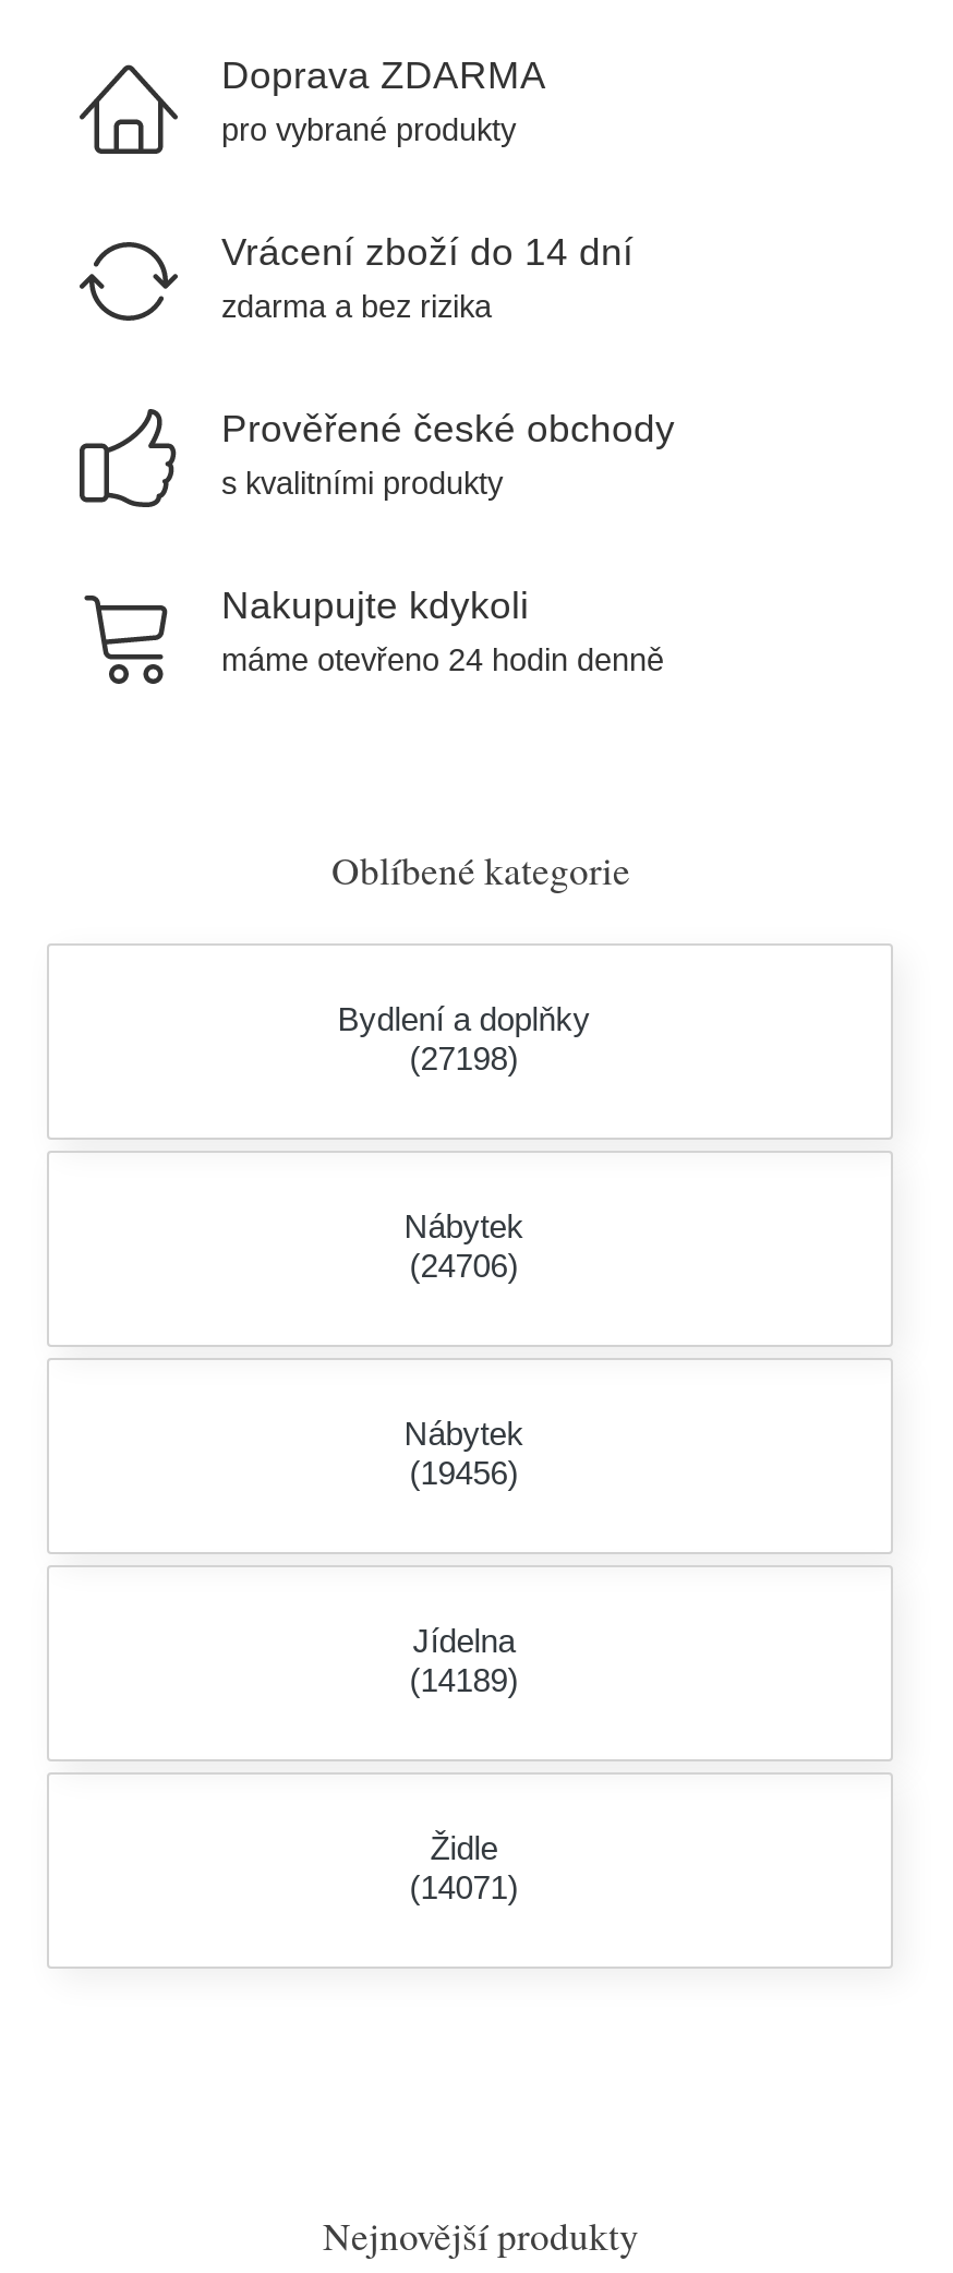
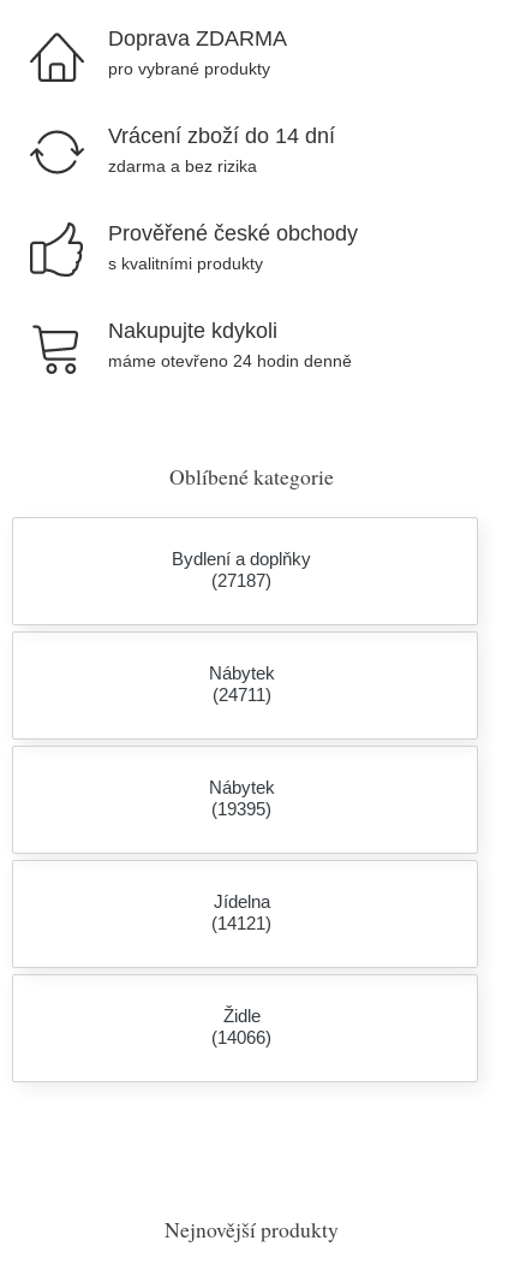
- (27198)
+ (27187)

- (24706)
+ (24711)

- (19456)
+ (19395)

- (14189)
+ (14121)

- (14071)
+ (14066)
